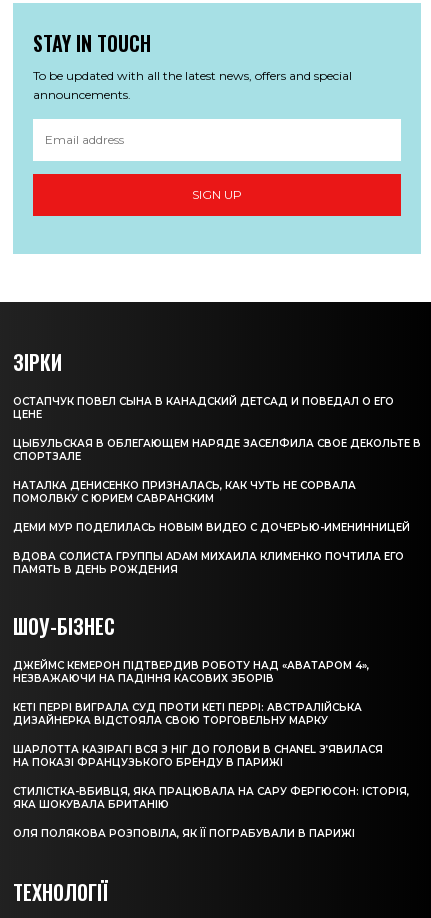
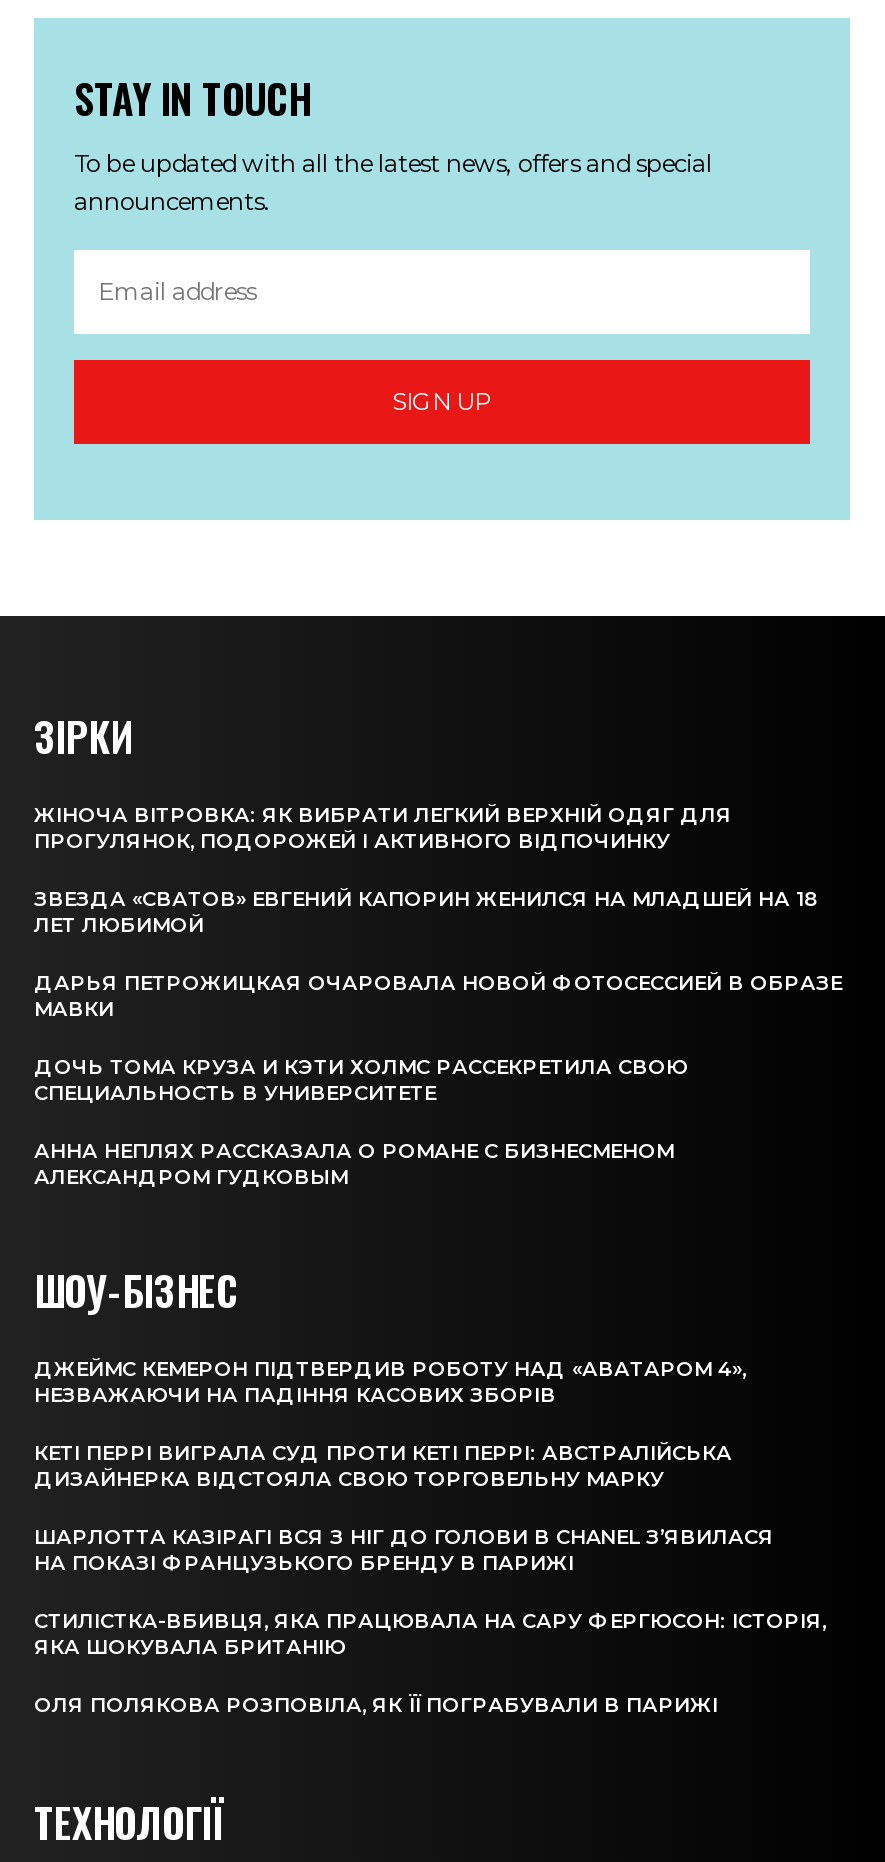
- ОСТАПЧУК ПОВЕЛ СЫНА В КАНАДСКИЙ ДЕТСАД И ПОВЕДАЛ О ЕГО
- ЦЕНЕ
+ ЖІНОЧА ВІТРОВКА: ЯК ВИБРАТИ ЛЕГКИЙ ВЕРХНІЙ ОДЯГ ДЛЯ
+ ПРОГУЛЯНОК, ПОДОРОЖЕЙ І АКТИВНОГО ВІДПОЧИНКУ

- ЦЫБУЛЬСКАЯ В ОБЛЕГАЮЩЕМ НАРЯДЕ ЗАСЕЛФИЛА СВОЕ ДЕКОЛЬТЕ В
- СПОРТЗАЛЕ
+ ЗВЕЗДА «СВАТОВ» ЕВГЕНИЙ КАПОРИН ЖЕНИЛСЯ НА МЛАДШЕЙ НА 18
+ ЛЕТ ЛЮБИМОЙ

- НАТАЛКА ДЕНИСЕНКО ПРИЗНАЛАСЬ, КАК ЧУТЬ НЕ СОРВАЛА
- ПОМОЛВКУ С ЮРИЕМ САВРАНСКИМ
+ ДАРЬЯ ПЕТРОЖИЦКАЯ ОЧАРОВАЛА НОВОЙ ФОТОСЕССИЕЙ В ОБРАЗЕ
+ МАВКИ

- ДЕМИ МУР ПОДЕЛИЛАСЬ НОВЫМ ВИДЕО С ДОЧЕРЬЮ-ИМЕНИННИЦЕЙ
+ ДОЧЬ ТОМА КРУЗА И КЭТИ ХОЛМС РАССЕКРЕТИЛА СВОЮ
+ СПЕЦИАЛЬНОСТЬ В УНИВЕРСИТЕТЕ

- ВДОВА СОЛИСТА ГРУППЫ ADAM МИХАИЛА КЛИМЕНКО ПОЧТИЛА ЕГО
- ПАМЯТЬ В ДЕНЬ РОЖДЕНИЯ
+ АННА НЕПЛЯХ РАССКАЗАЛА О РОМАНЕ С БИЗНЕСМЕНОМ
+ АЛЕКСАНДРОМ ГУДКОВЫМ
